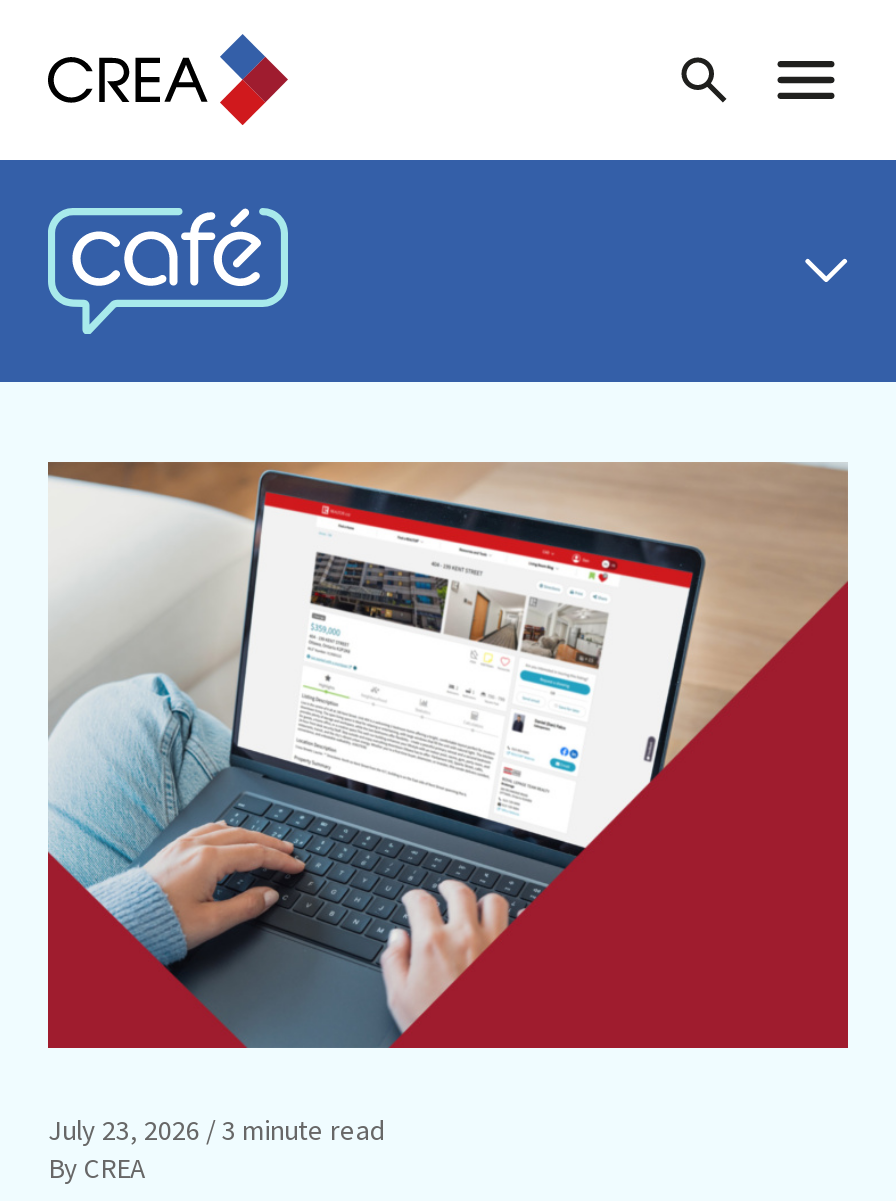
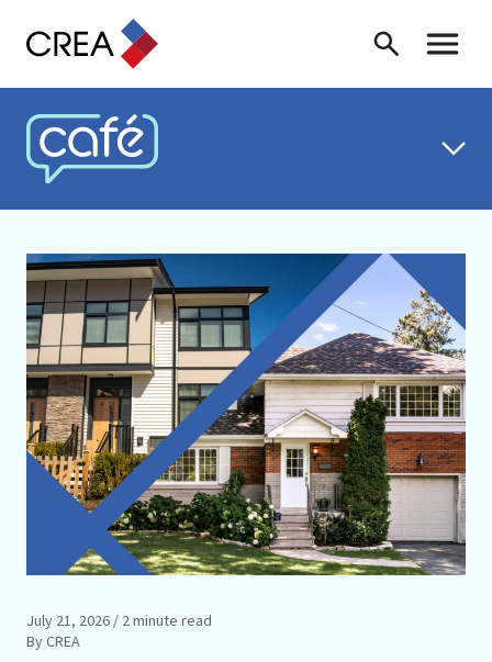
- [image]
- July 23, 2026 / 3 minute read
+ [image]
+ July 21, 2026 / 2 minute read
